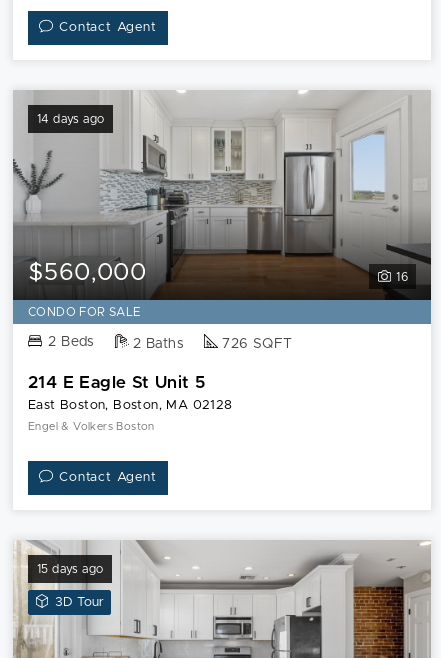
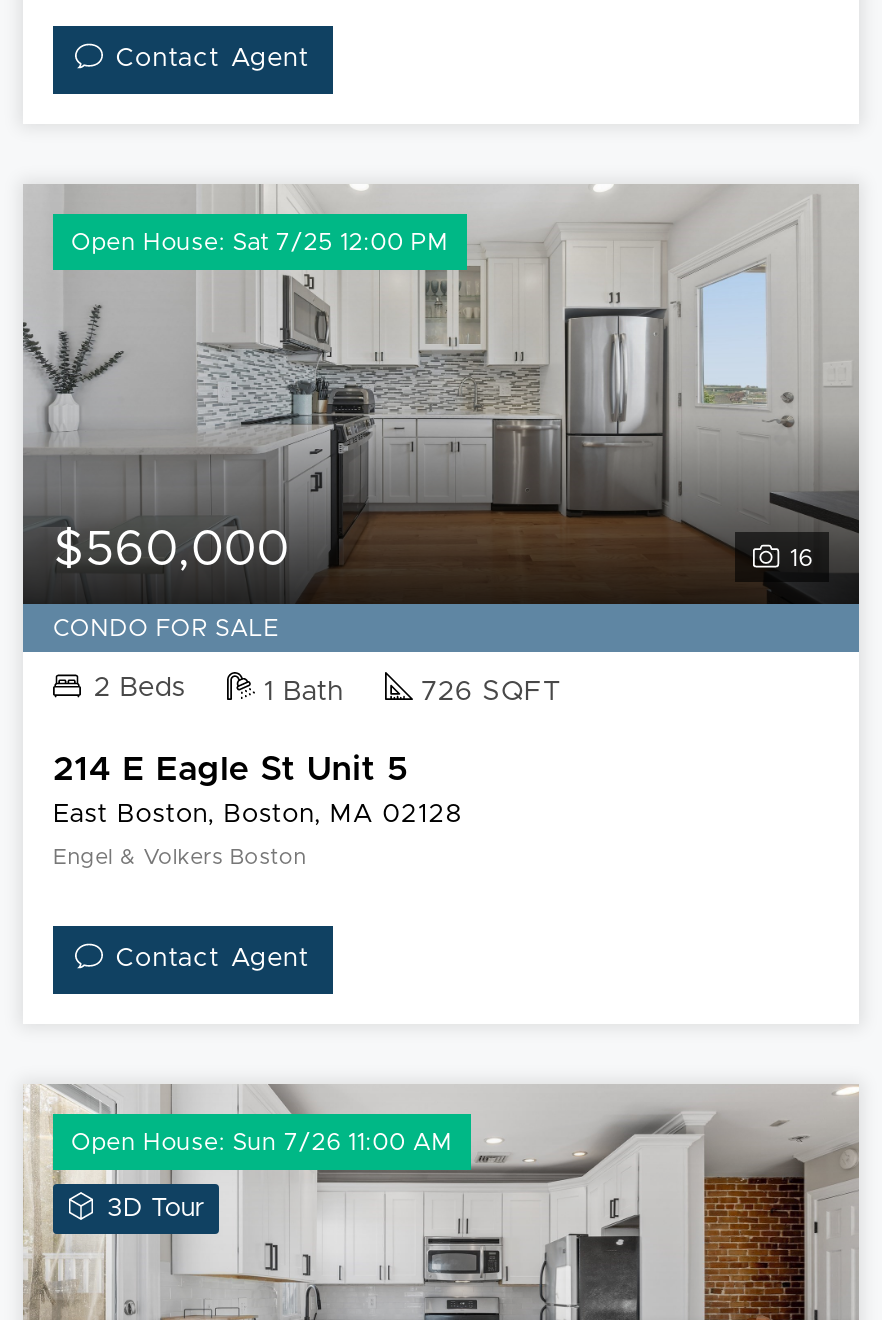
- 14 days ago
+ Open House: Sat 7/25 12:00 PM

- 2 Baths
+ 1 Bath

- 15 days ago
+ Open House: Sun 7/26 11:00 AM
